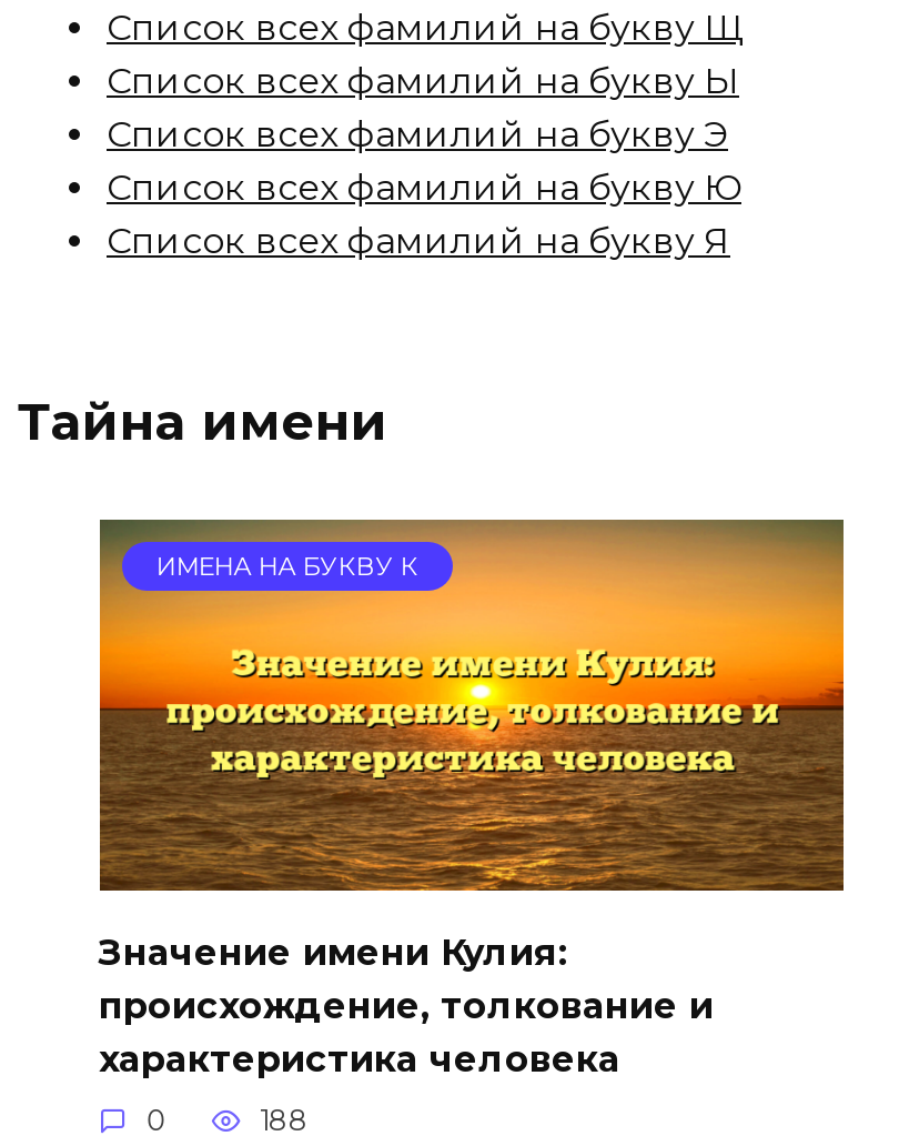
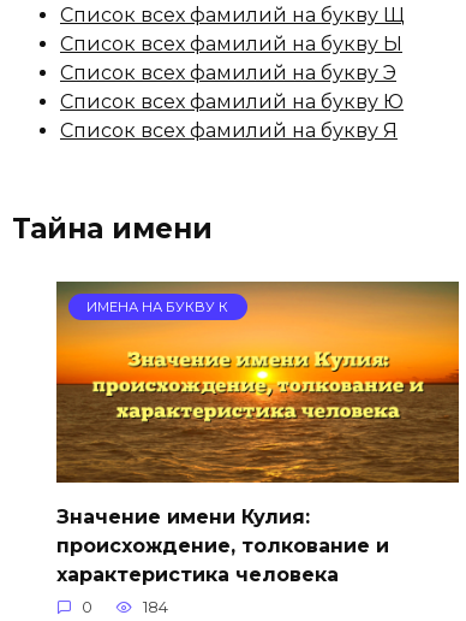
- 188
+ 184
